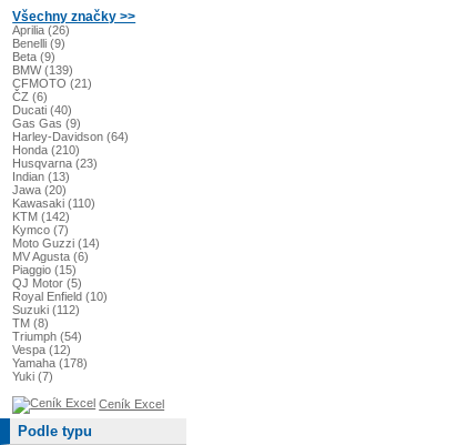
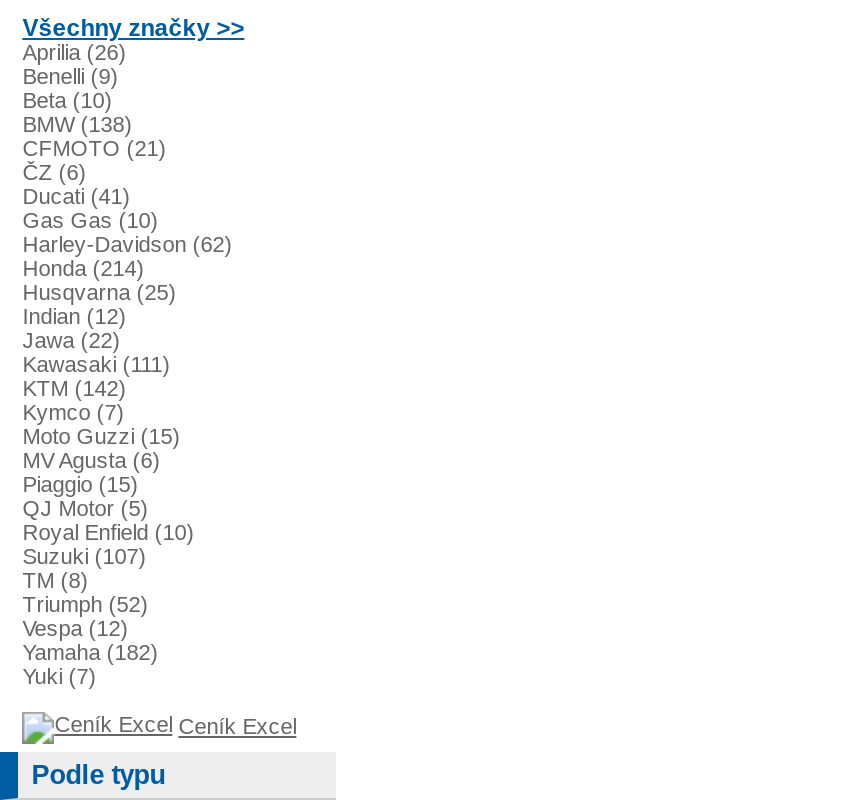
- Beta (9)
+ Beta (10)

- BMW (139)
+ BMW (138)

- Ducati (40)
+ Ducati (41)

- Gas Gas (9)
+ Gas Gas (10)

- Harley-Davidson (64)
+ Harley-Davidson (62)

- Honda (210)
+ Honda (214)

- Husqvarna (23)
+ Husqvarna (25)

- Indian (13)
+ Indian (12)

- Jawa (20)
+ Jawa (22)

- Kawasaki (110)
+ Kawasaki (111)

- Moto Guzzi (14)
+ Moto Guzzi (15)

- Suzuki (112)
+ Suzuki (107)

- Triumph (54)
+ Triumph (52)

- Yamaha (178)
+ Yamaha (182)
